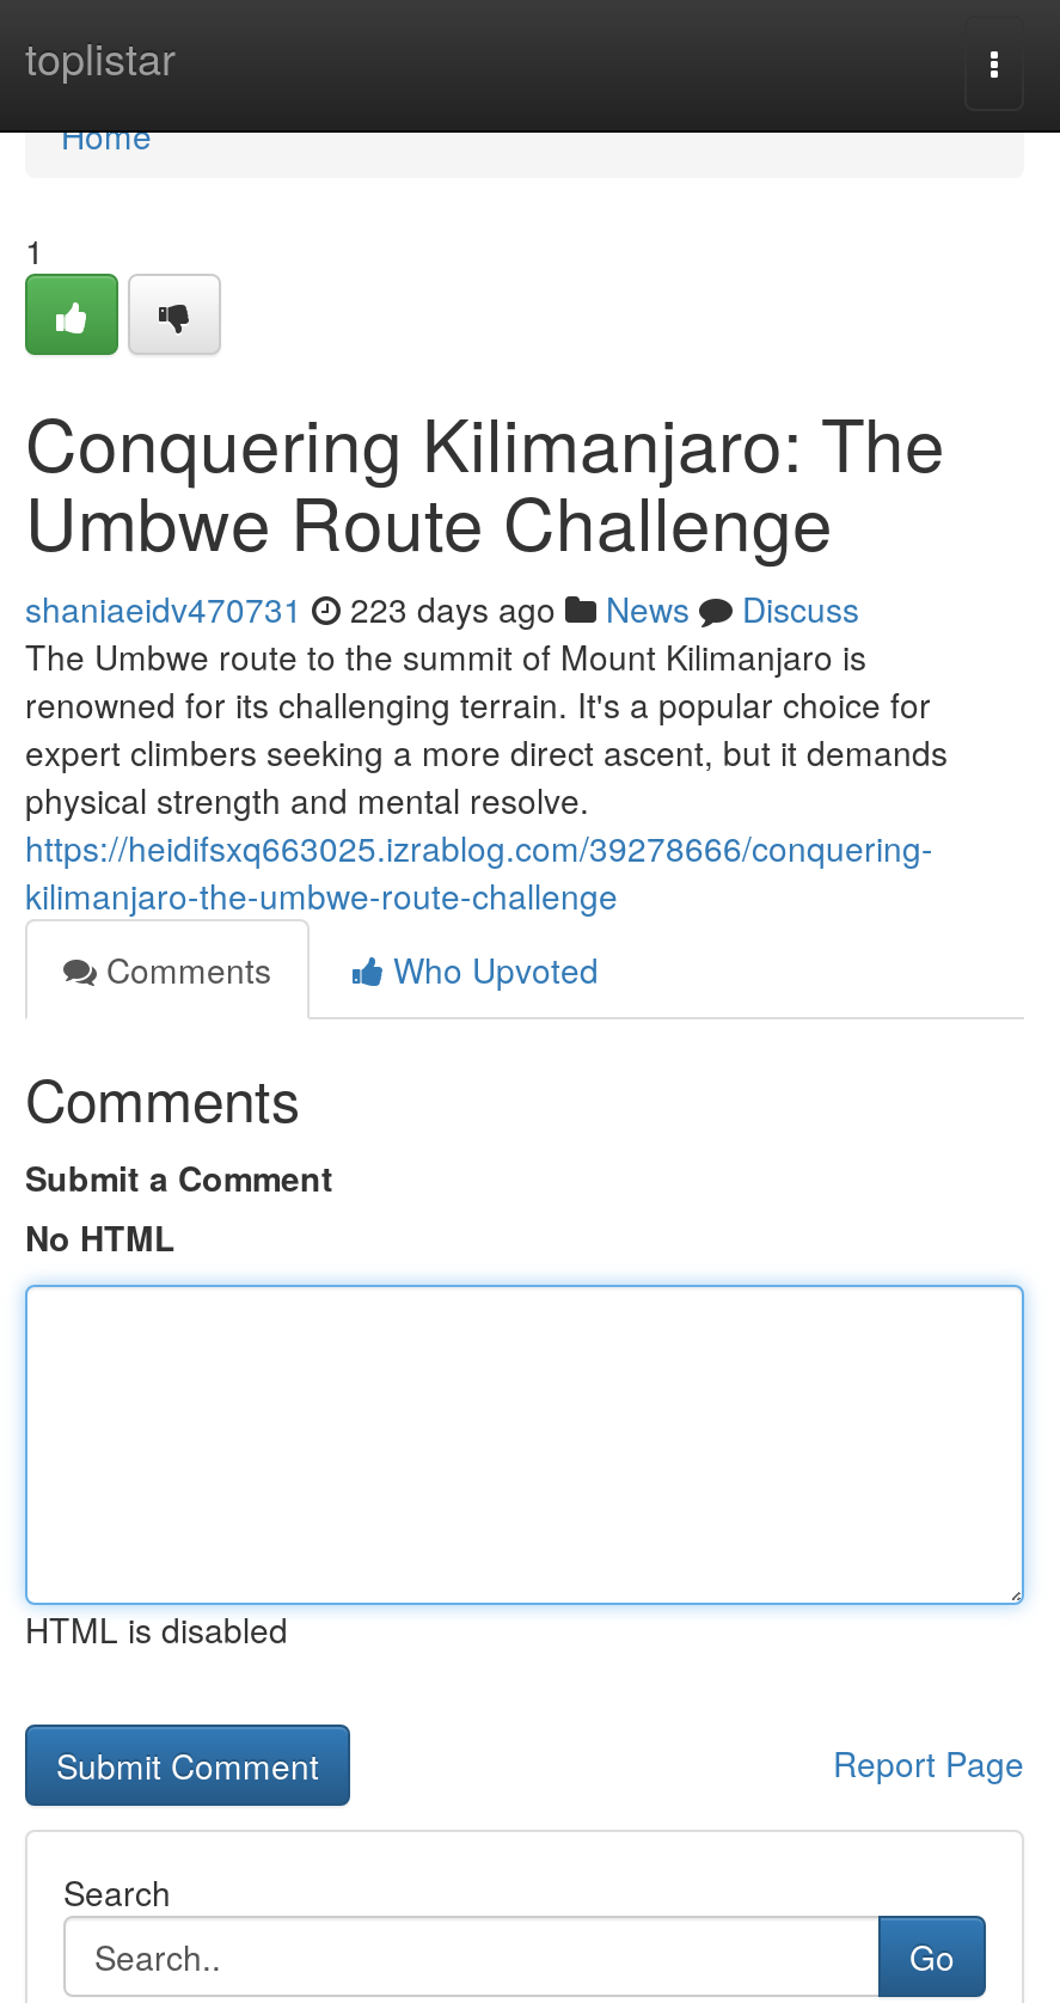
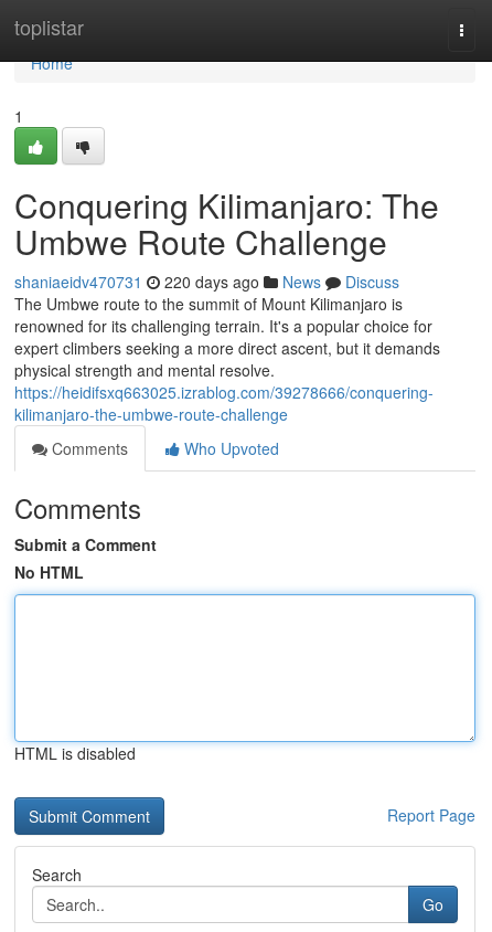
- shaniaeidv470731 223 days ago News Discuss
+ shaniaeidv470731 220 days ago News Discuss
